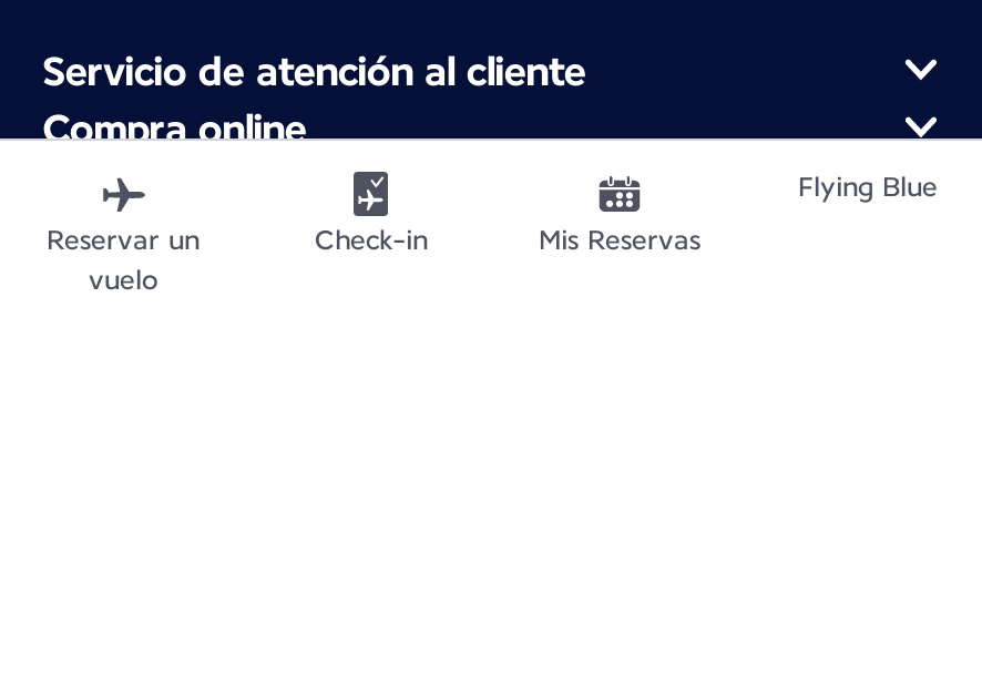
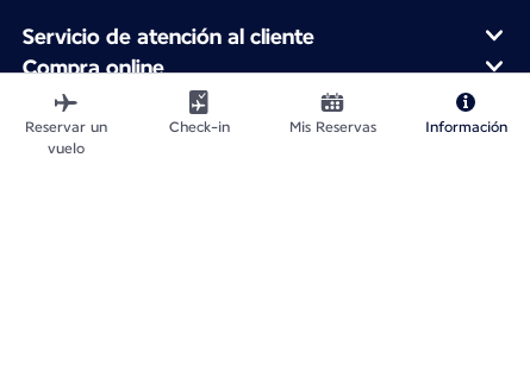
- Flying Blue
+ Información
